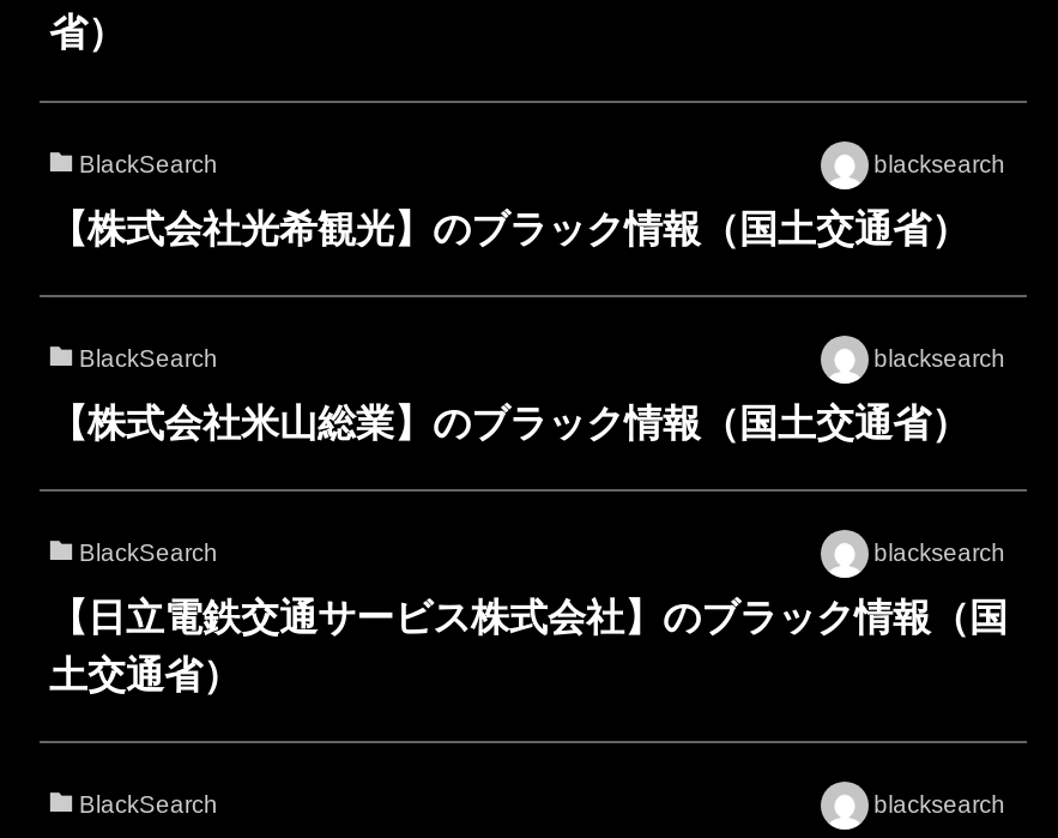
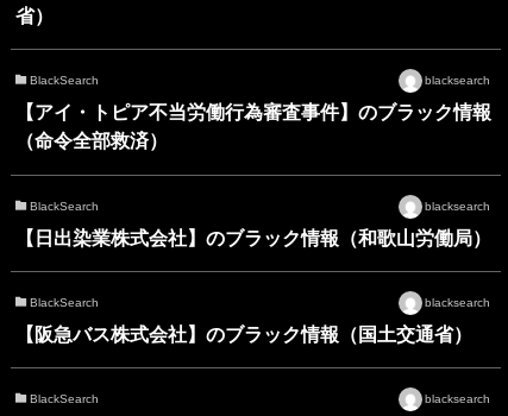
- 【株式会社光希観光】のブラック情報（国土交通省）
+ 【アイ・トピア不当労働行為審査事件】のブラック情報
+ （命令全部救済）

moved down: BlackSearch | blacksearch

- 【株式会社米山総業】のブラック情報（国土交通省）
+ 【日出染業株式会社】のブラック情報（和歌山労働局）

moved down: BlackSearch | blacksearch

- 【日立電鉄交通サービス株式会社】のブラック情報（国
- 土交通省）
+ 【阪急バス株式会社】のブラック情報（国土交通省）
